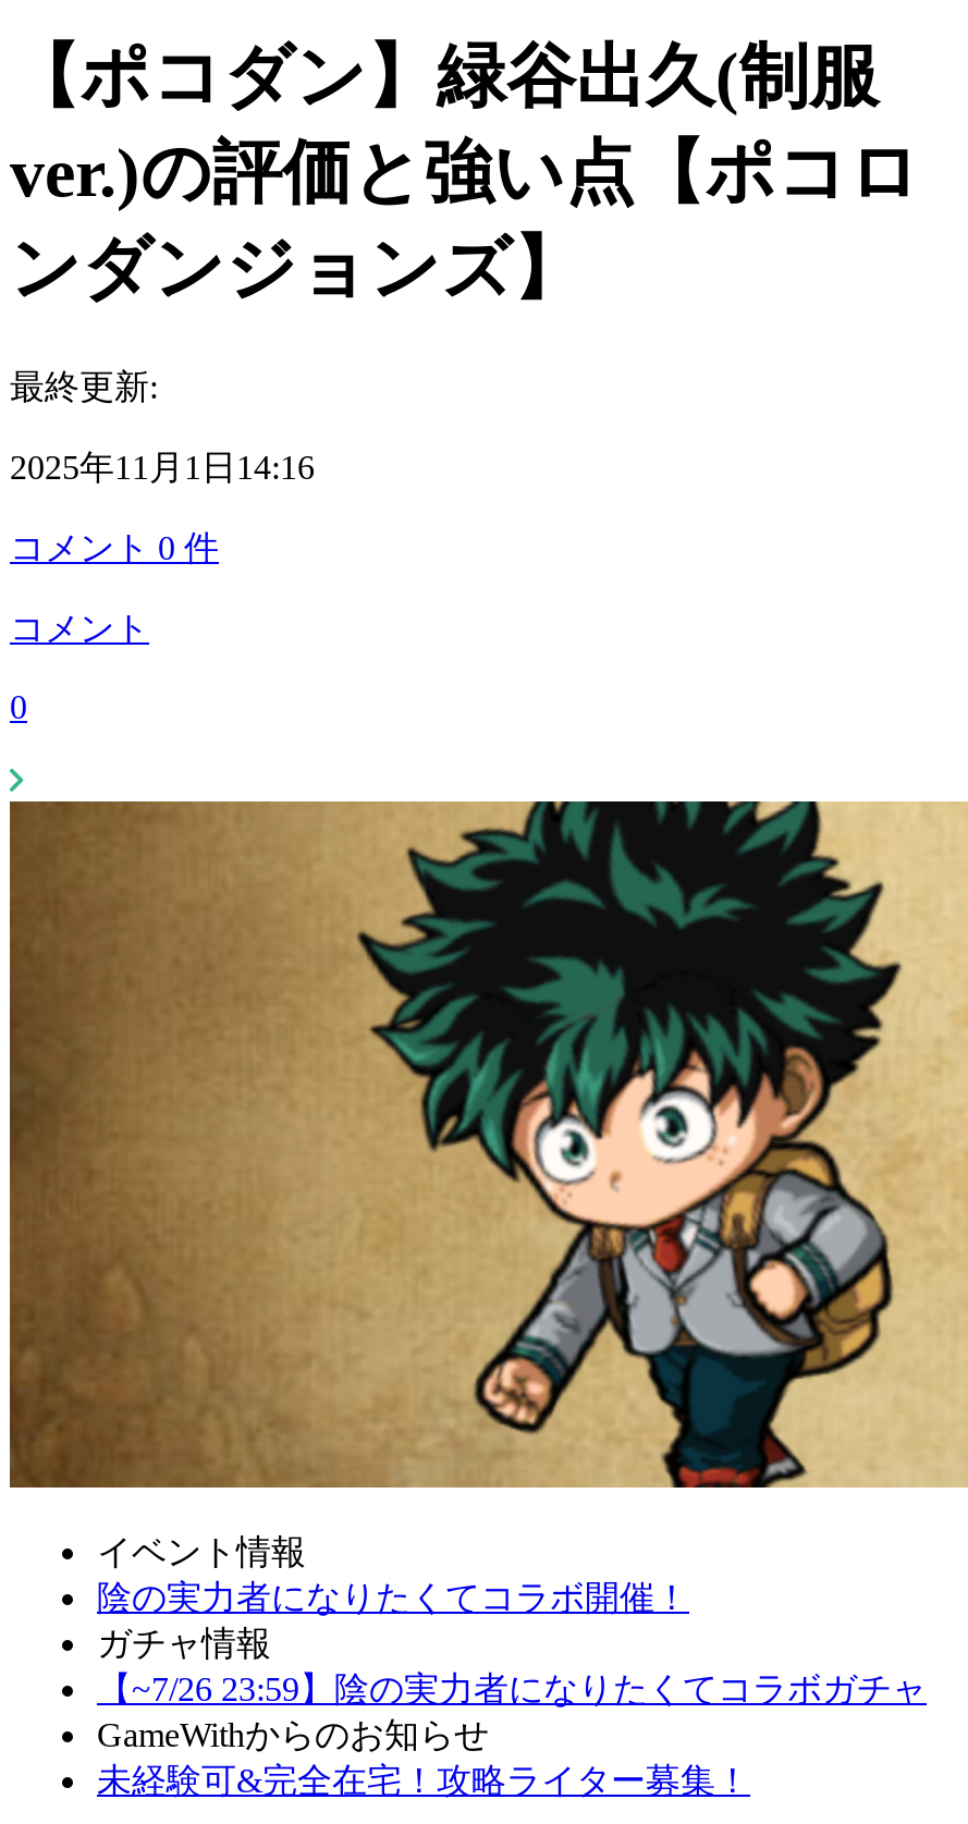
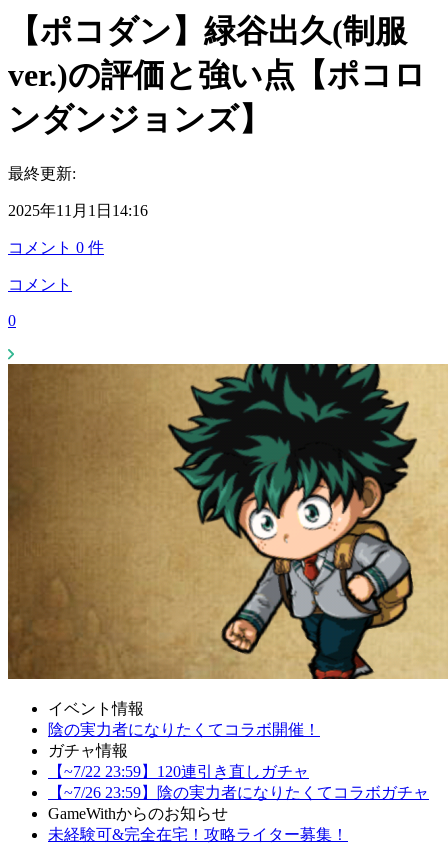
+ 【~7/22 23:59】120連引き直しガチャ
